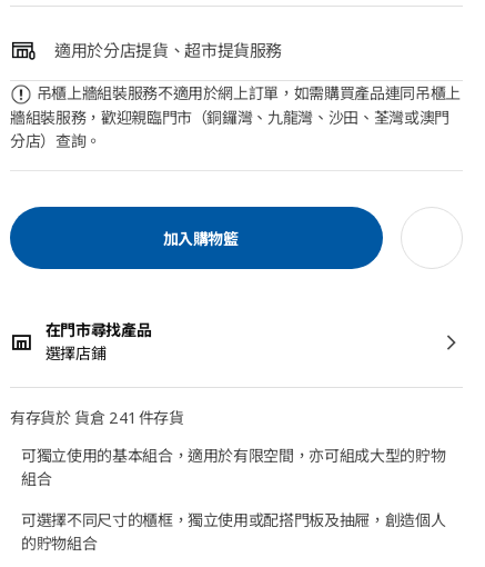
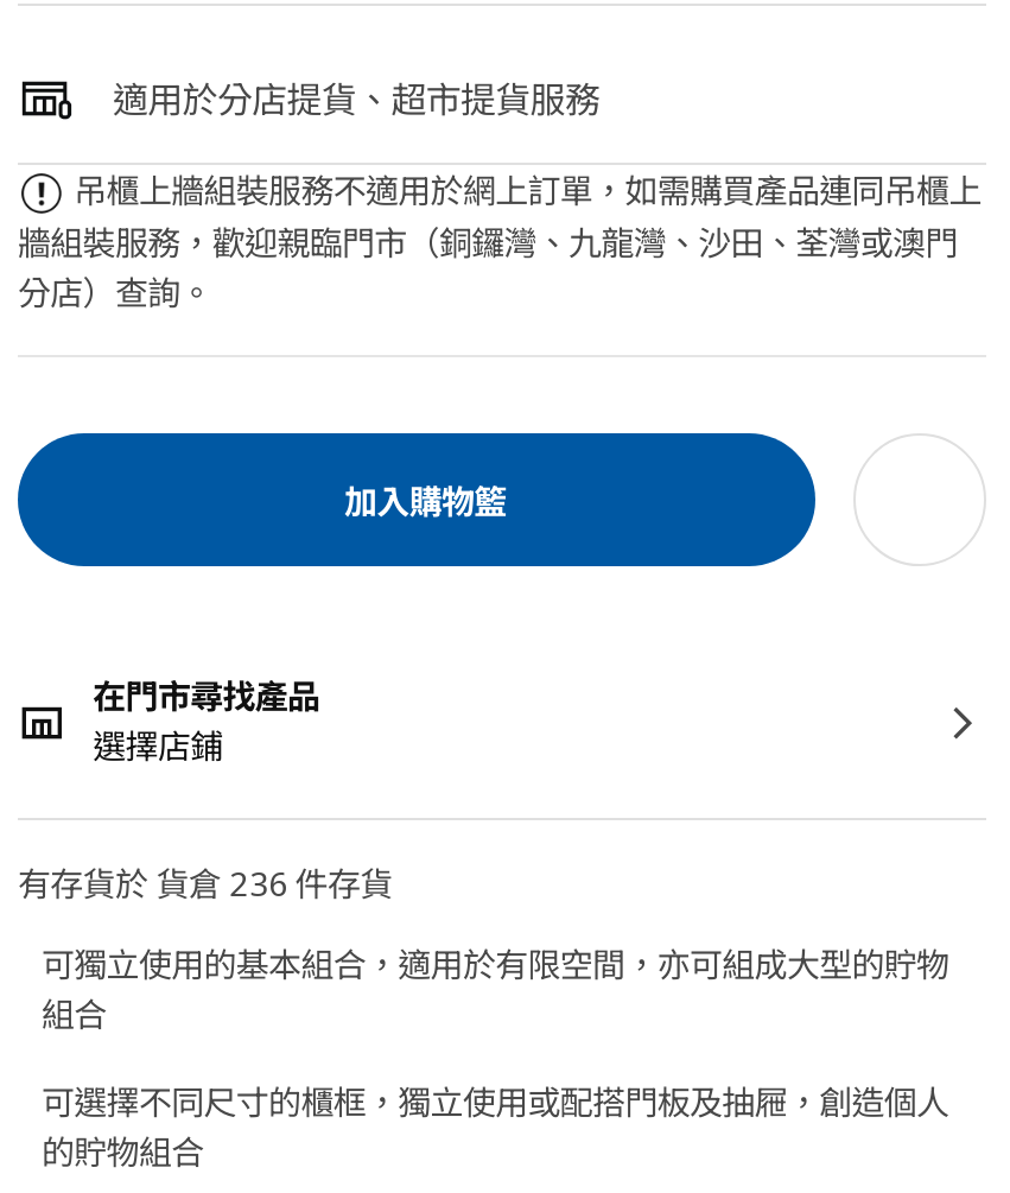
- 有存貨於 貨倉 241 件存貨
+ 有存貨於 貨倉 236 件存貨
